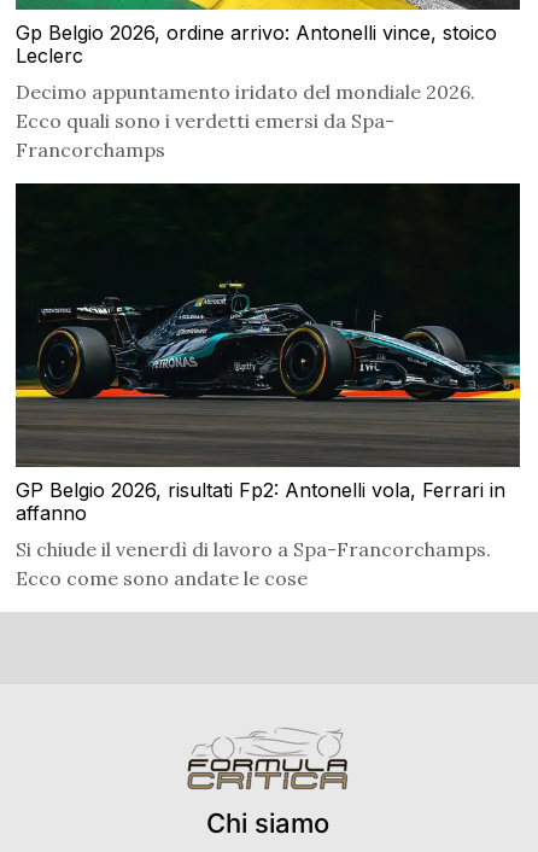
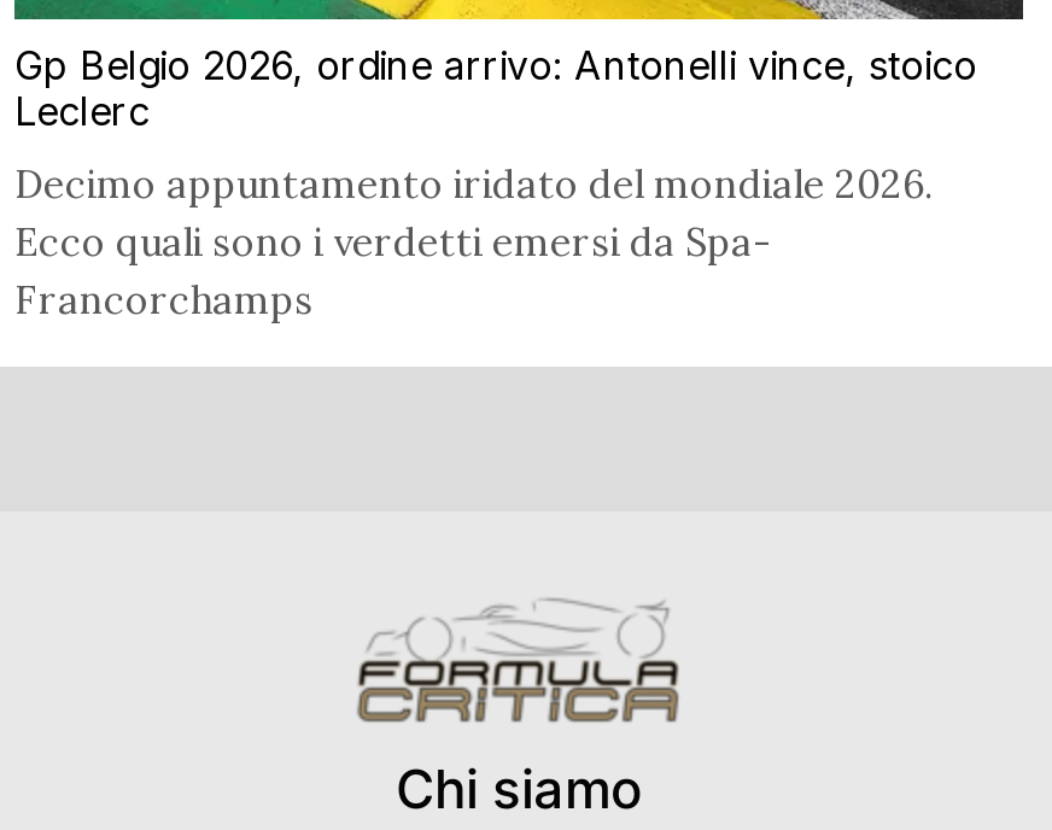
- [image]
- GP Belgio 2026, risultati Fp2: Antonelli vola, Ferrari in
- affanno
- Si chiude il venerdì di lavoro a Spa-Francorchamps.
- Ecco come sono andate le cose
